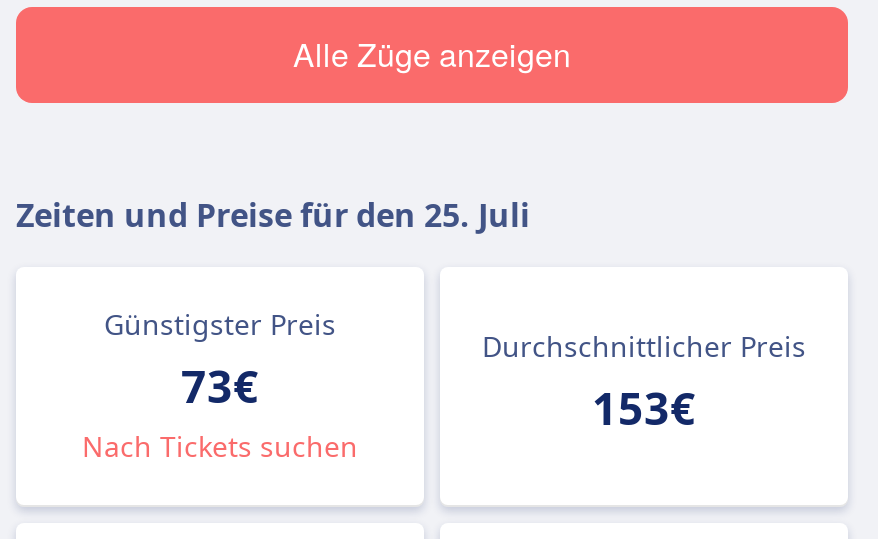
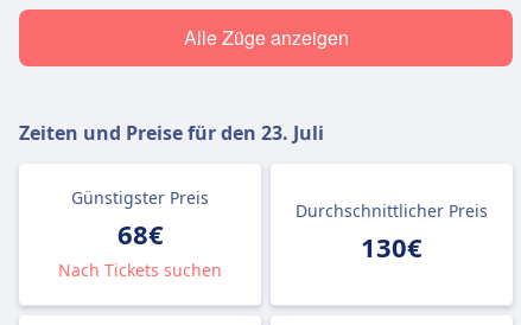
- Zeiten und Preise für den 25. Juli
+ Zeiten und Preise für den 23. Juli

- 73€
+ 68€

- 153€
+ 130€
